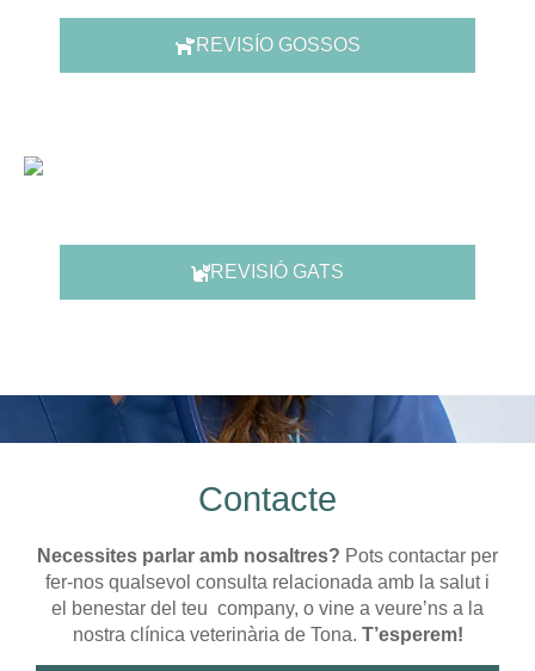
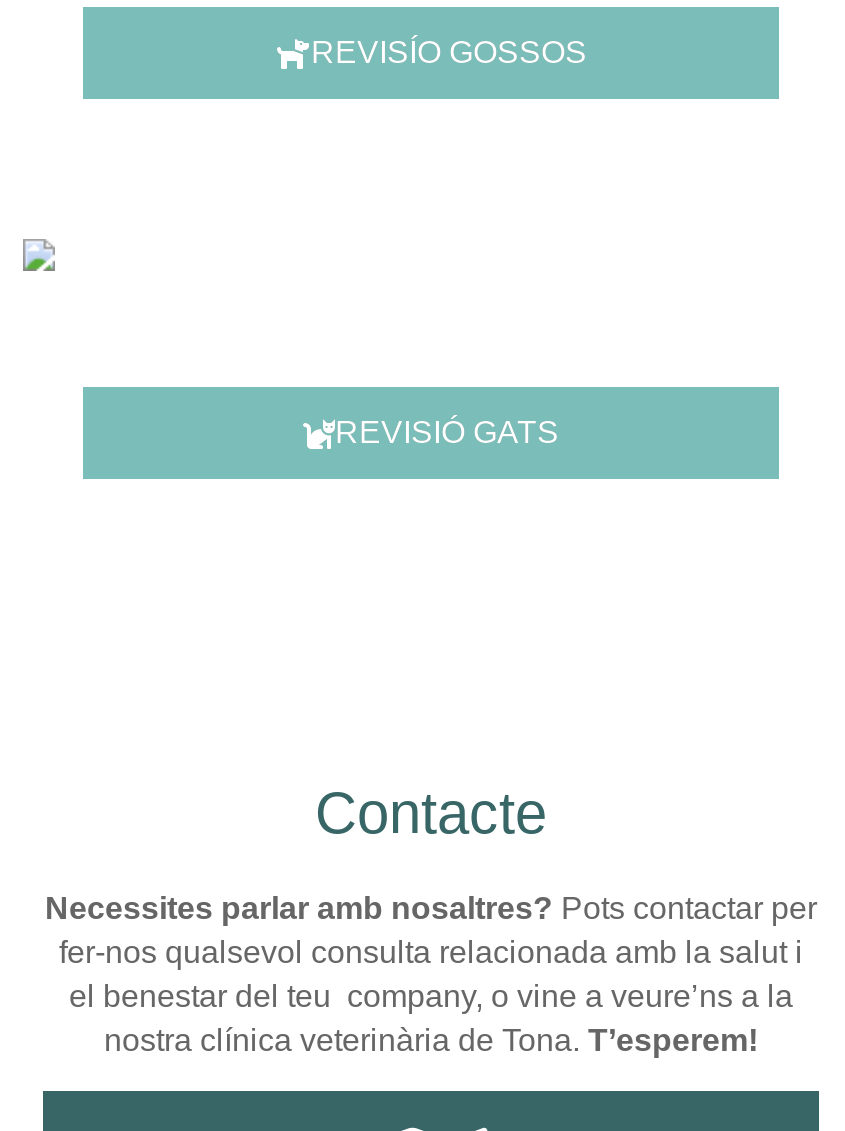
- [image]
